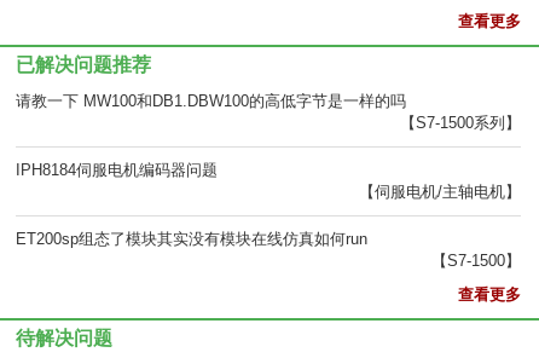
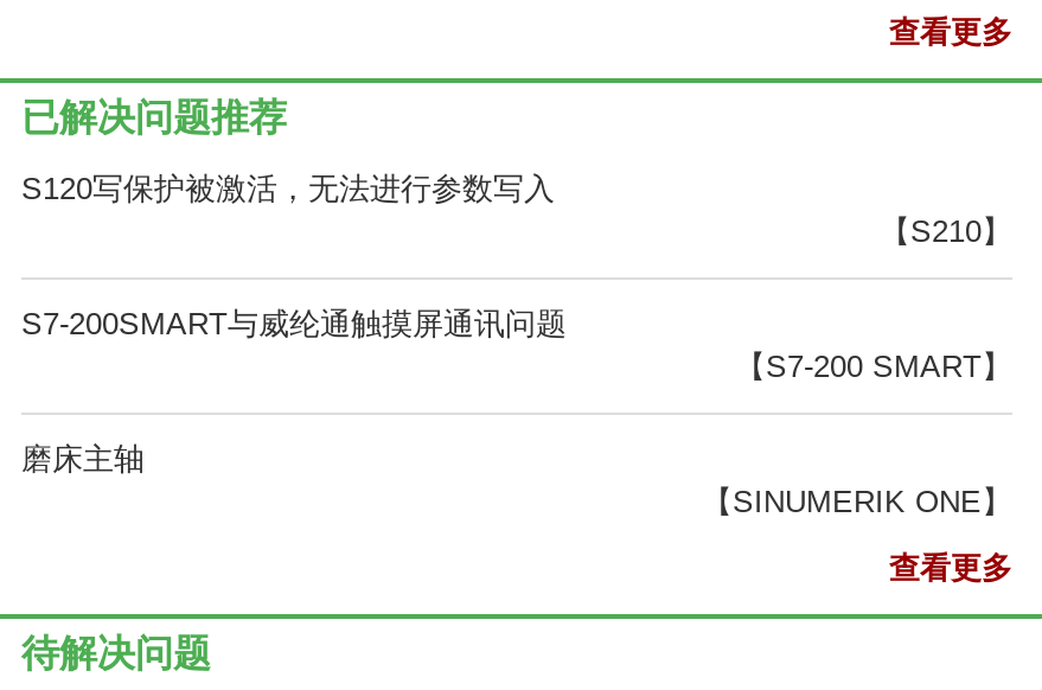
- 请教一下 MW100和DB1.DBW100的高低字节是一样的吗
- 【S7-1500系列】
+ S120写保护被激活，无法进行参数写入
+ 【S210】

- IPH8184伺服电机编码器问题
- 【伺服电机/主轴电机】
+ S7-200SMART与威纶通触摸屏通讯问题
+ 【S7-200 SMART】

- ET200sp组态了模块其实没有模块在线仿真如何run
- 【S7-1500】
+ 磨床主轴
+ 【SINUMERIK ONE】
